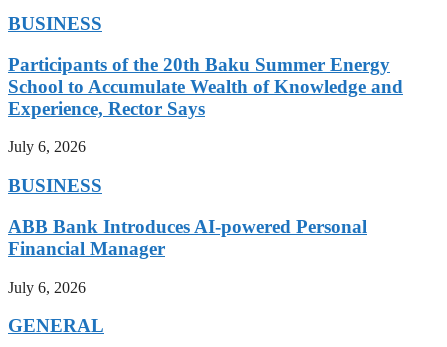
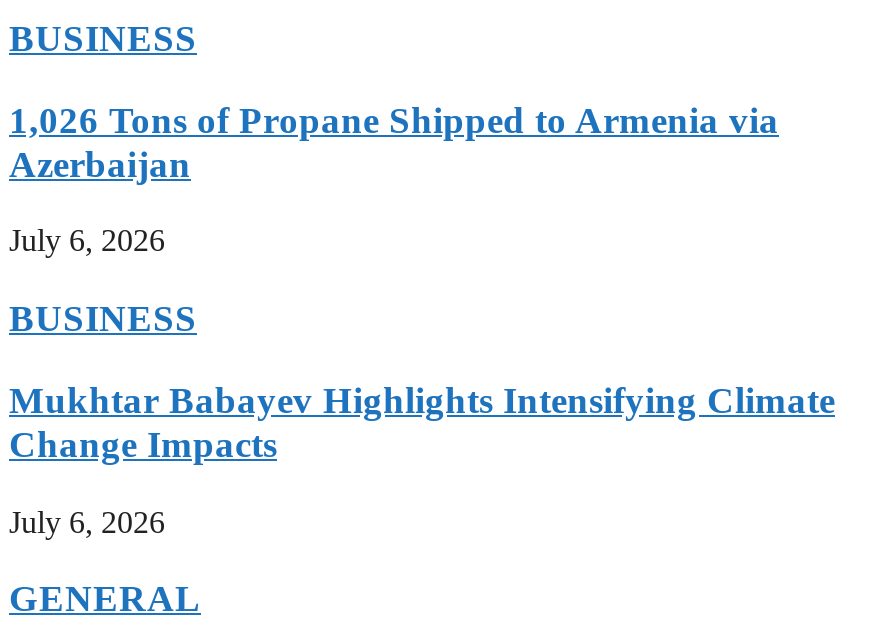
- Participants of the 20th Baku Summer Energy
- School to Accumulate Wealth of Knowledge and
- Experience, Rector Says
+ 1,026 Tons of Propane Shipped to Armenia via
+ Azerbaijan

- ABB Bank Introduces AI-powered Personal
- Financial Manager
+ Mukhtar Babayev Highlights Intensifying Climate
+ Change Impacts
